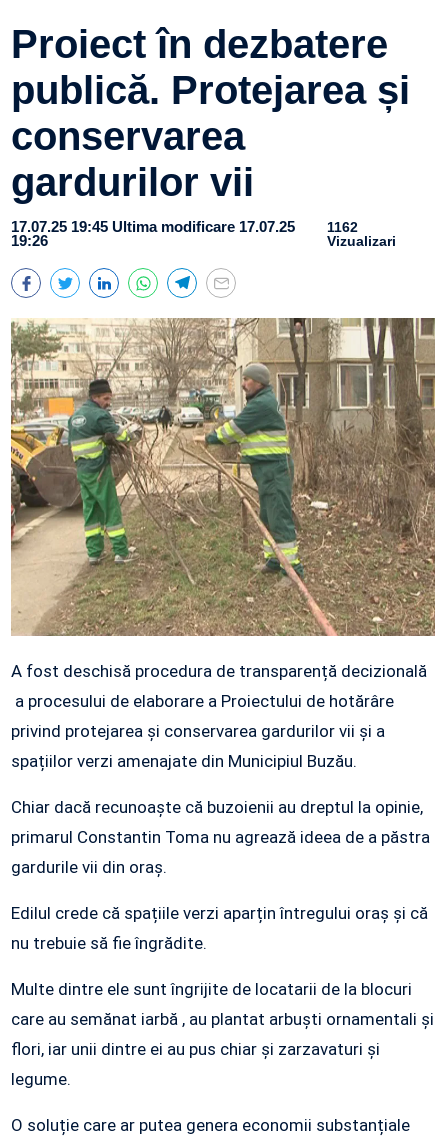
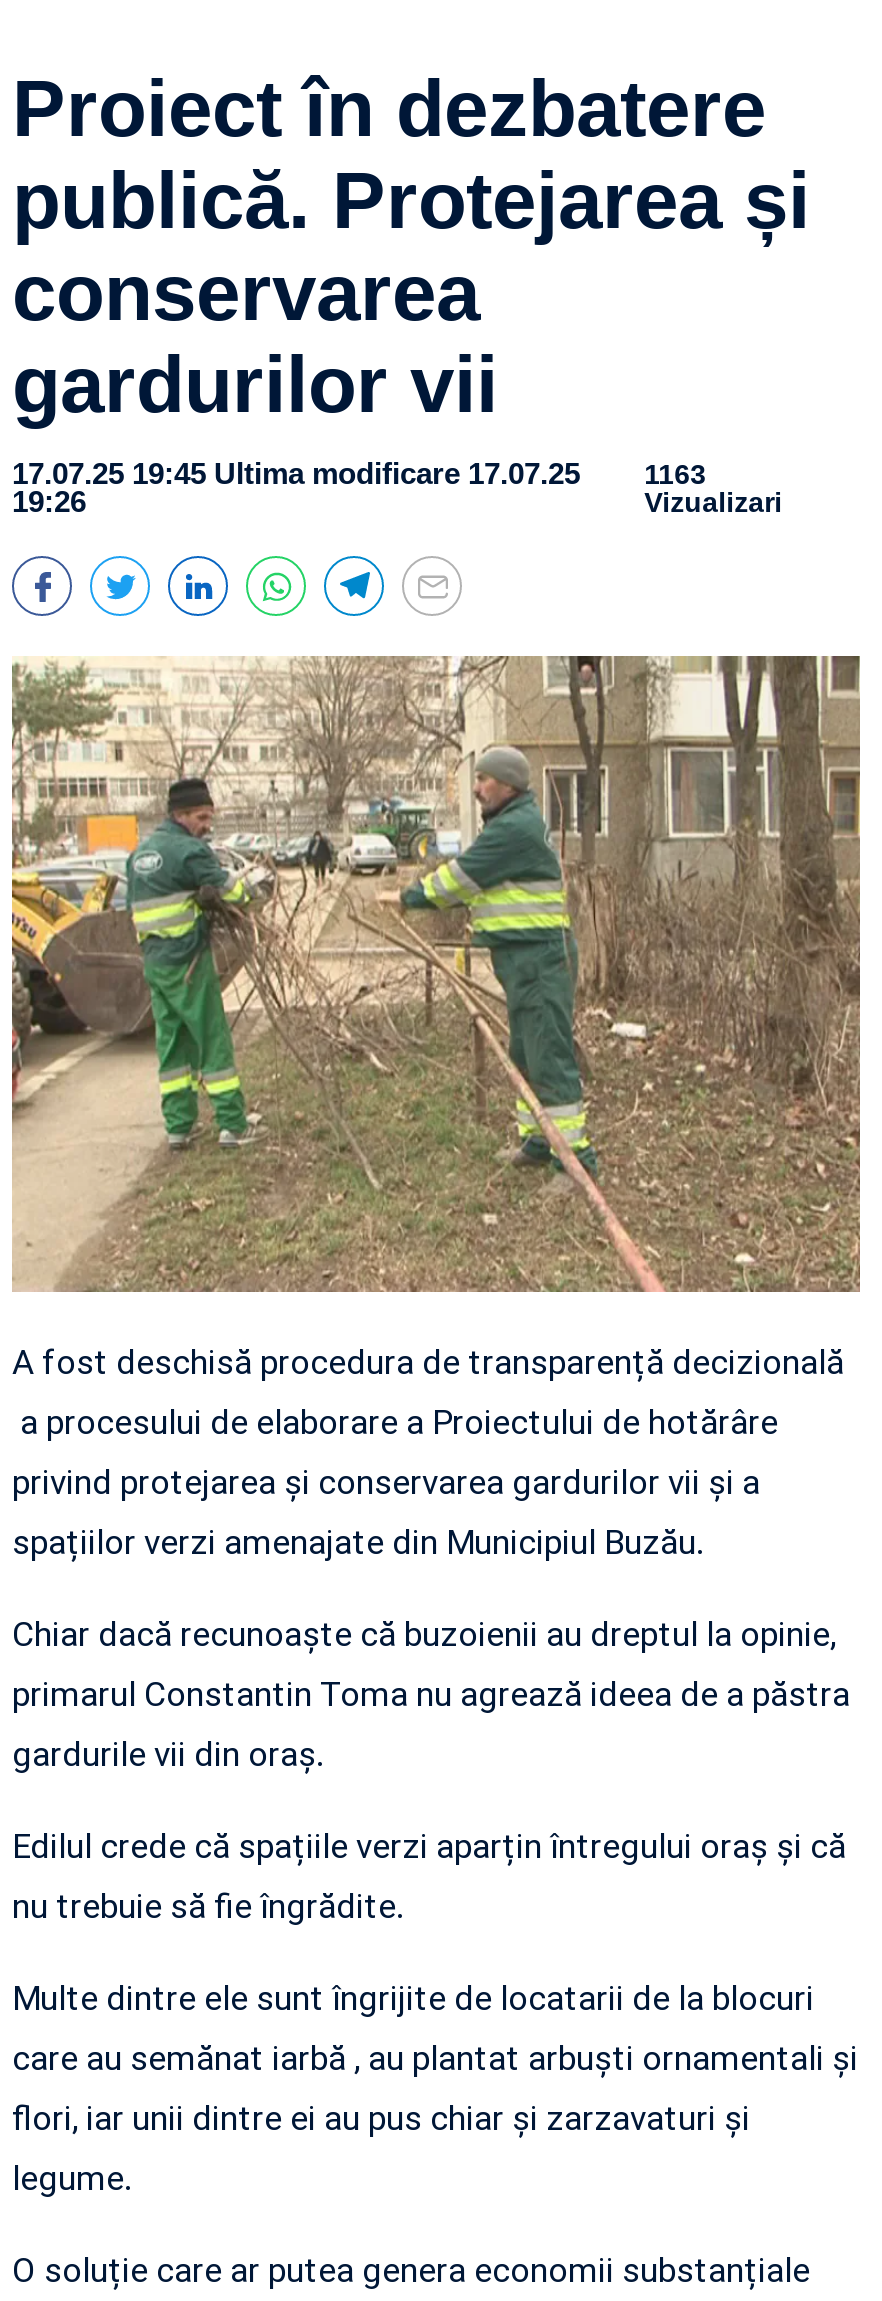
- 1162
+ 1163
